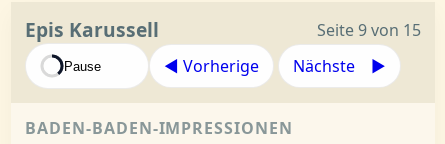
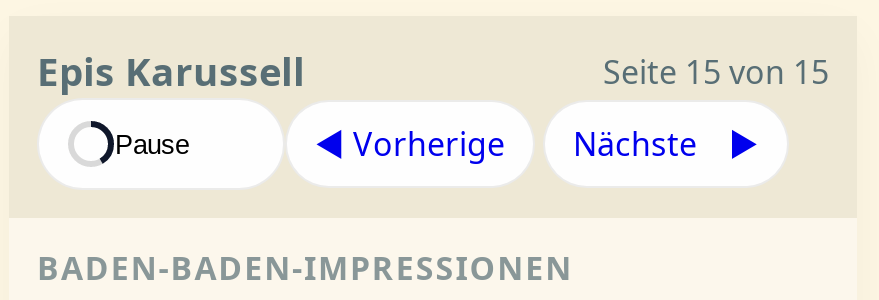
- Seite 9 von 15
+ Seite 15 von 15
